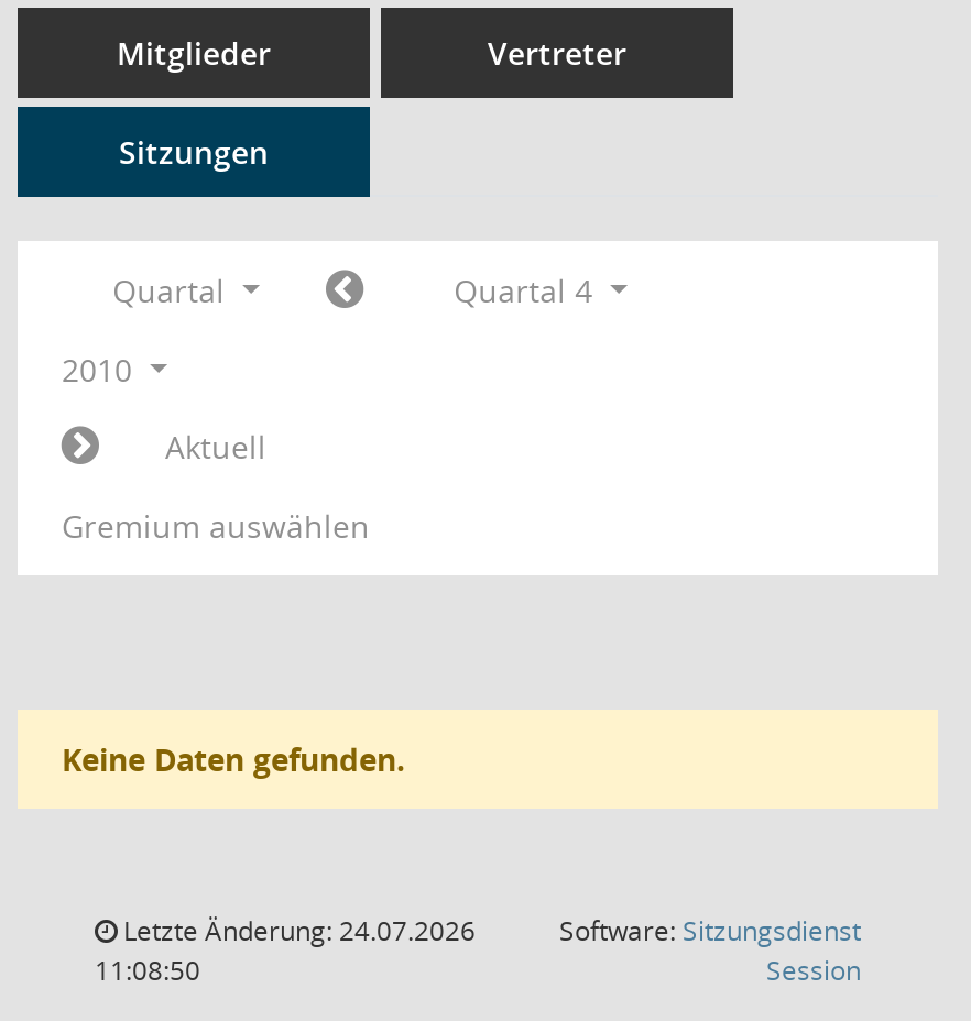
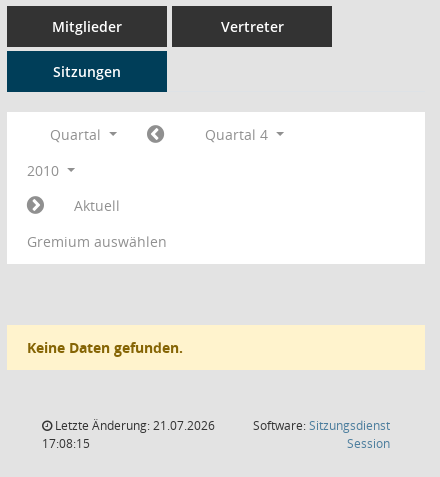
- Letzte Änderung: 24.07.2026
+ Letzte Änderung: 21.07.2026

- 11:08:50
+ 17:08:15
